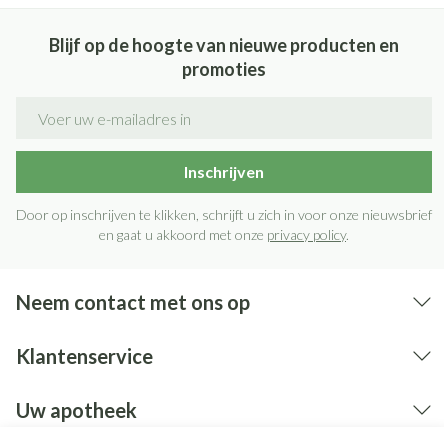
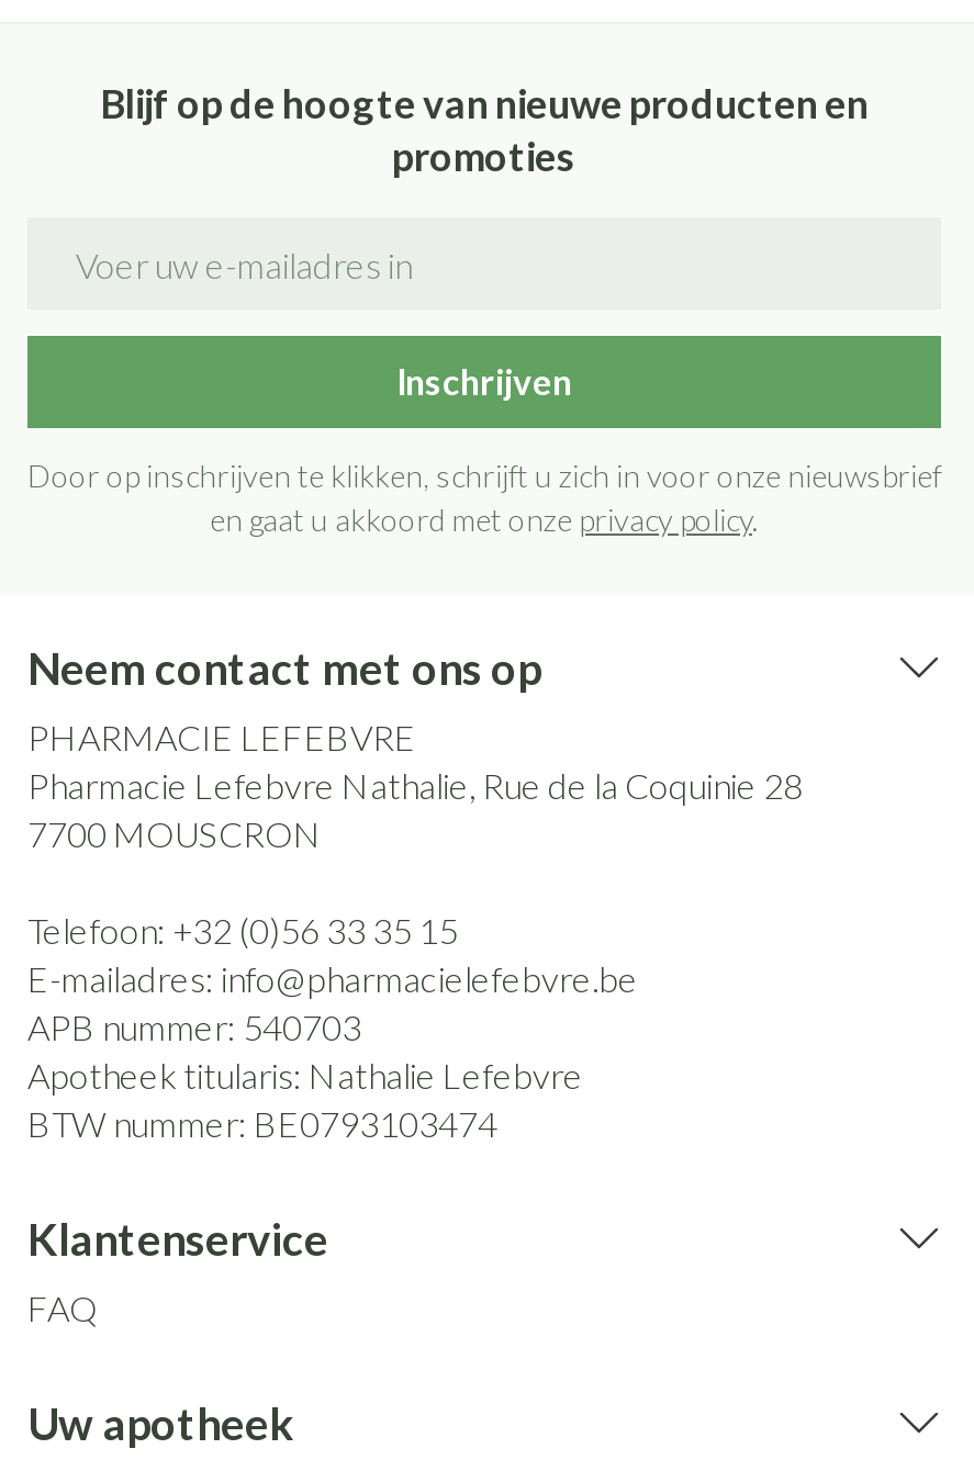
+ PHARMACIE LEFEBVRE
+ Pharmacie Lefebvre Nathalie, Rue de la Coquinie 28
+ 7700 MOUSCRON
+ Telefoon: +32 (0)56 33 35 15
+ E-mailadres: info@pharmacielefebvre.be
+ APB nummer: 540703
+ Apotheek titularis: Nathalie Lefebvre
+ BTW nummer: BE0793103474

+ FAQ
